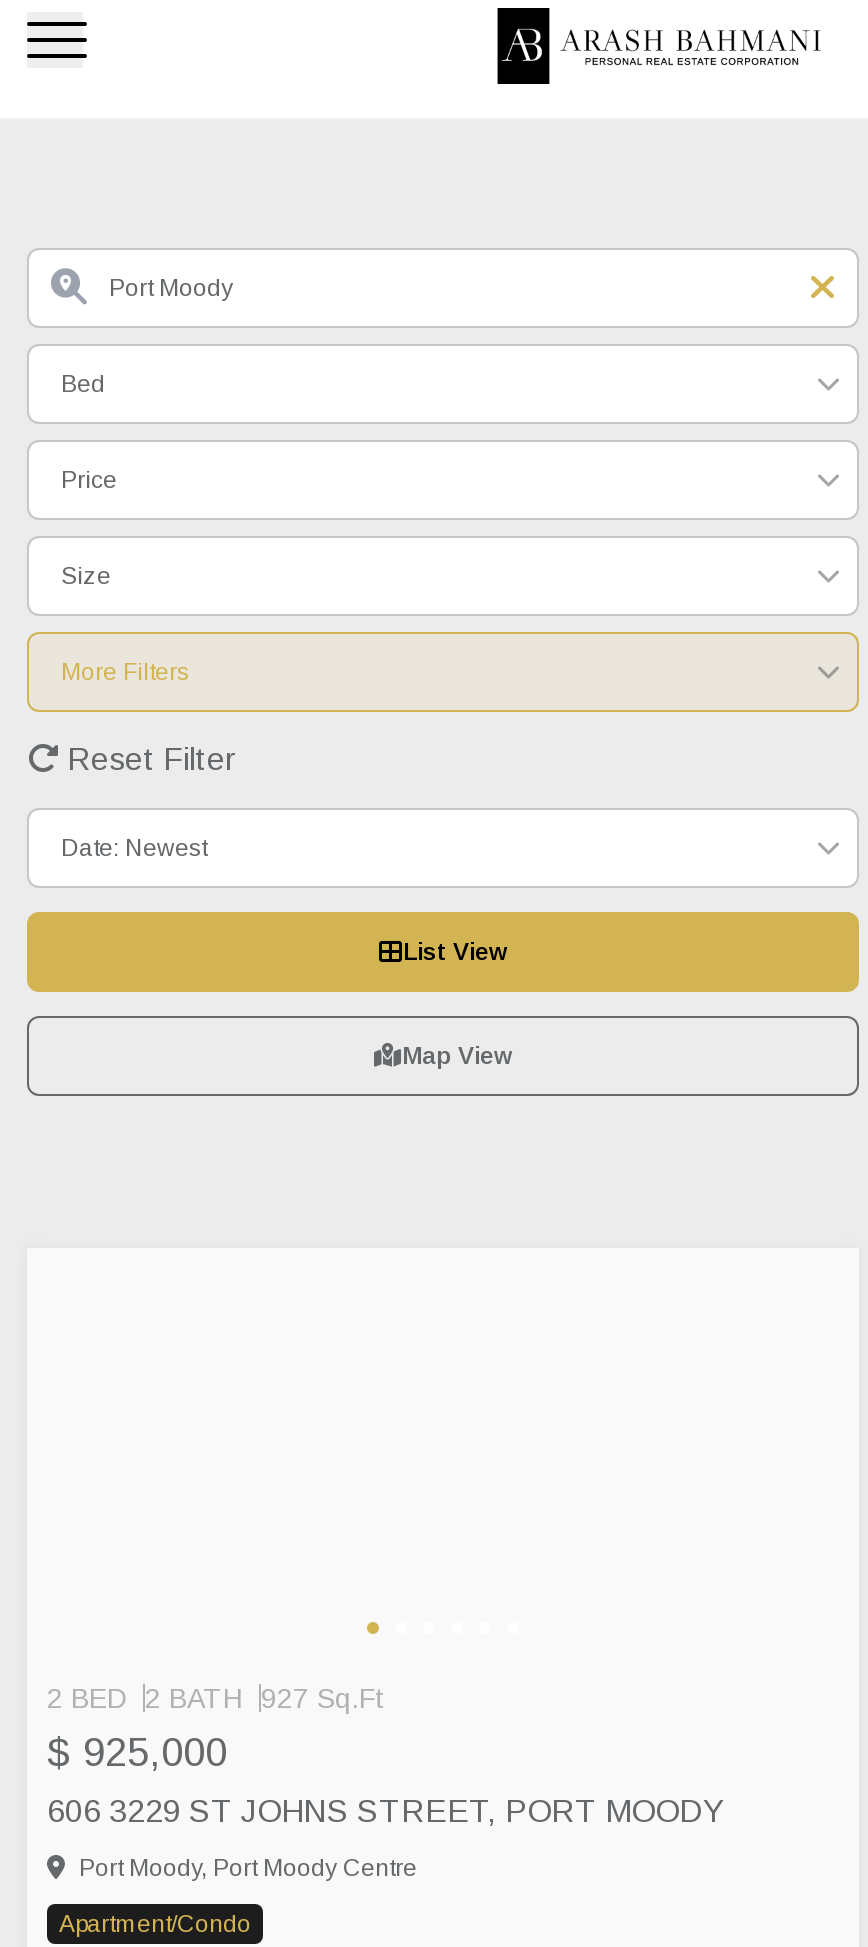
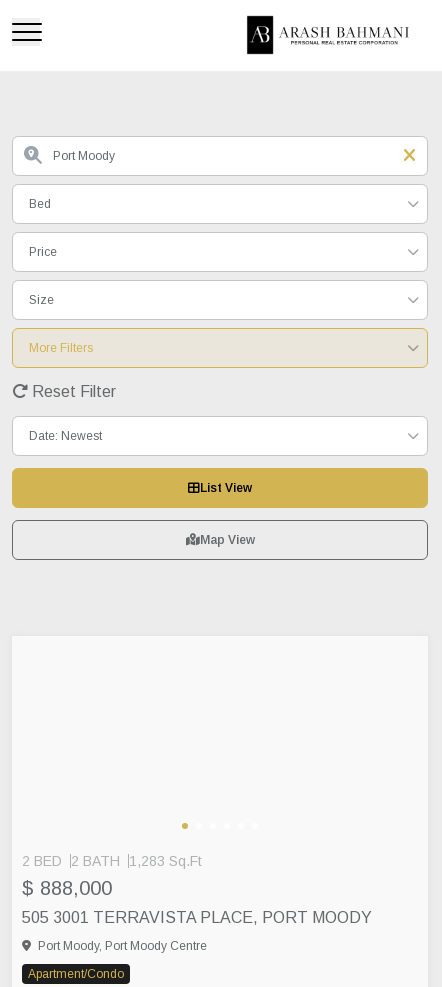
- 2 BED 2 BATH 927 Sq.Ft
- $ 925,000
+ 2 BED 2 BATH 1,283 Sq.Ft
+ $ 888,000

- 606 3229 ST JOHNS STREET, PORT MOODY
+ 505 3001 TERRAVISTA PLACE, PORT MOODY
